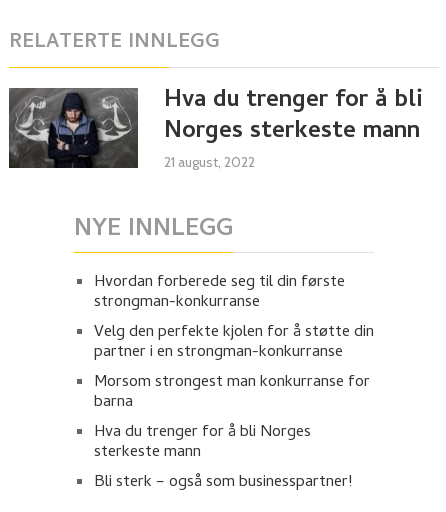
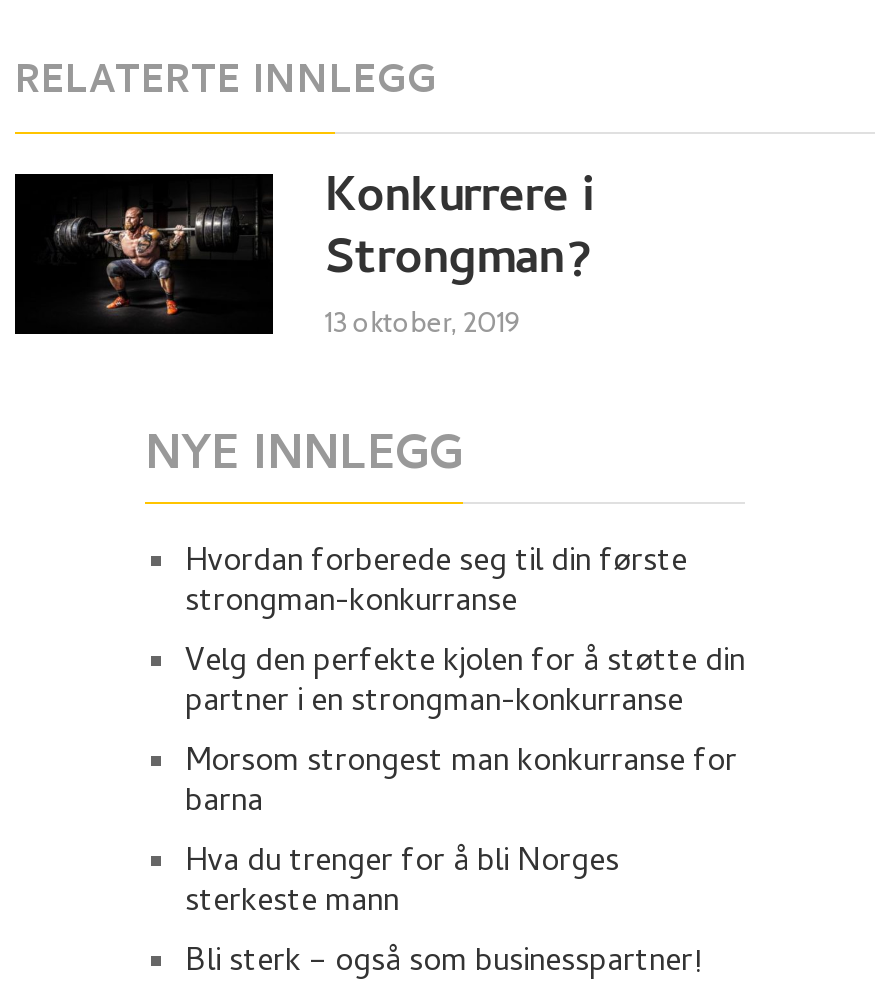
- [image]
- Hva du trenger for å bli
- Norges sterkeste mann
- 21 august, 2022
+ [image]
+ Konkurrere i
+ Strongman?
+ 13 oktober, 2019
